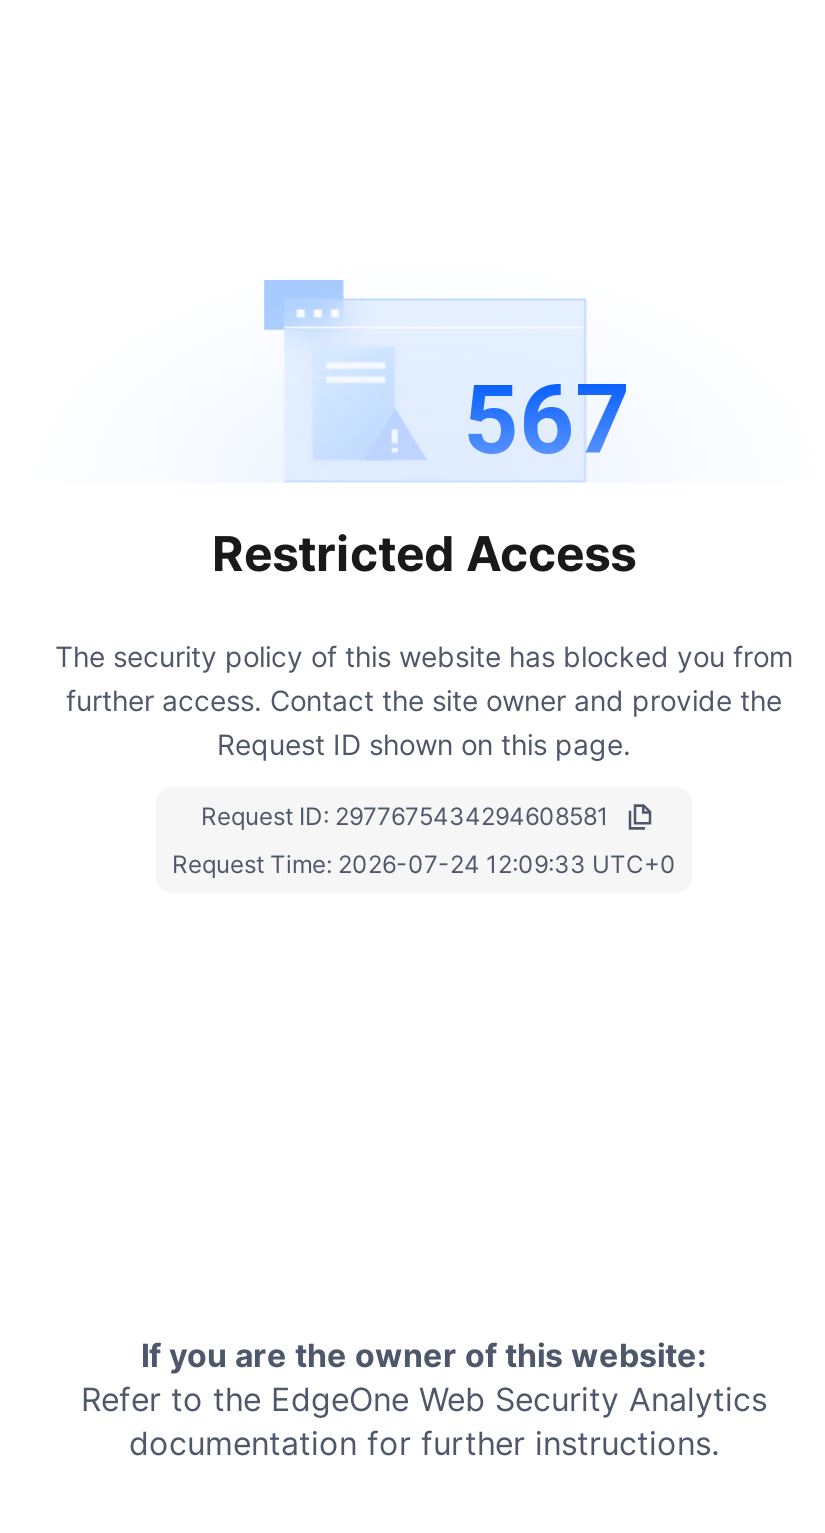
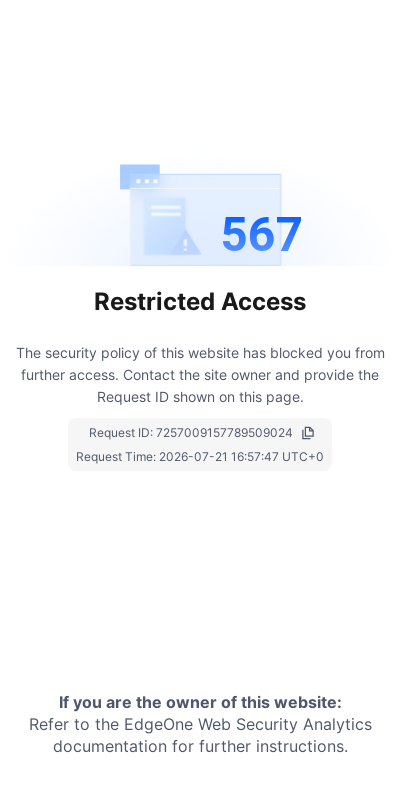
- Request ID: 2977675434294608581
+ Request ID: 7257009157789509024

- Request Time: 2026-07-24 12:09:33 UTC+0
+ Request Time: 2026-07-21 16:57:47 UTC+0
